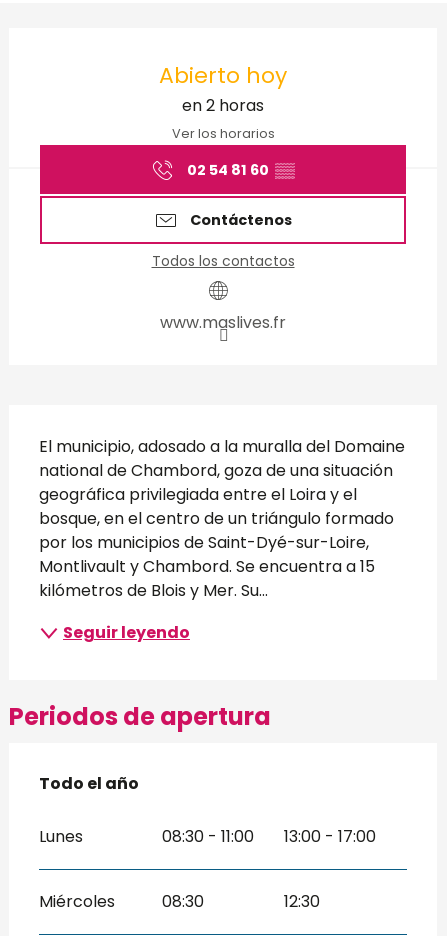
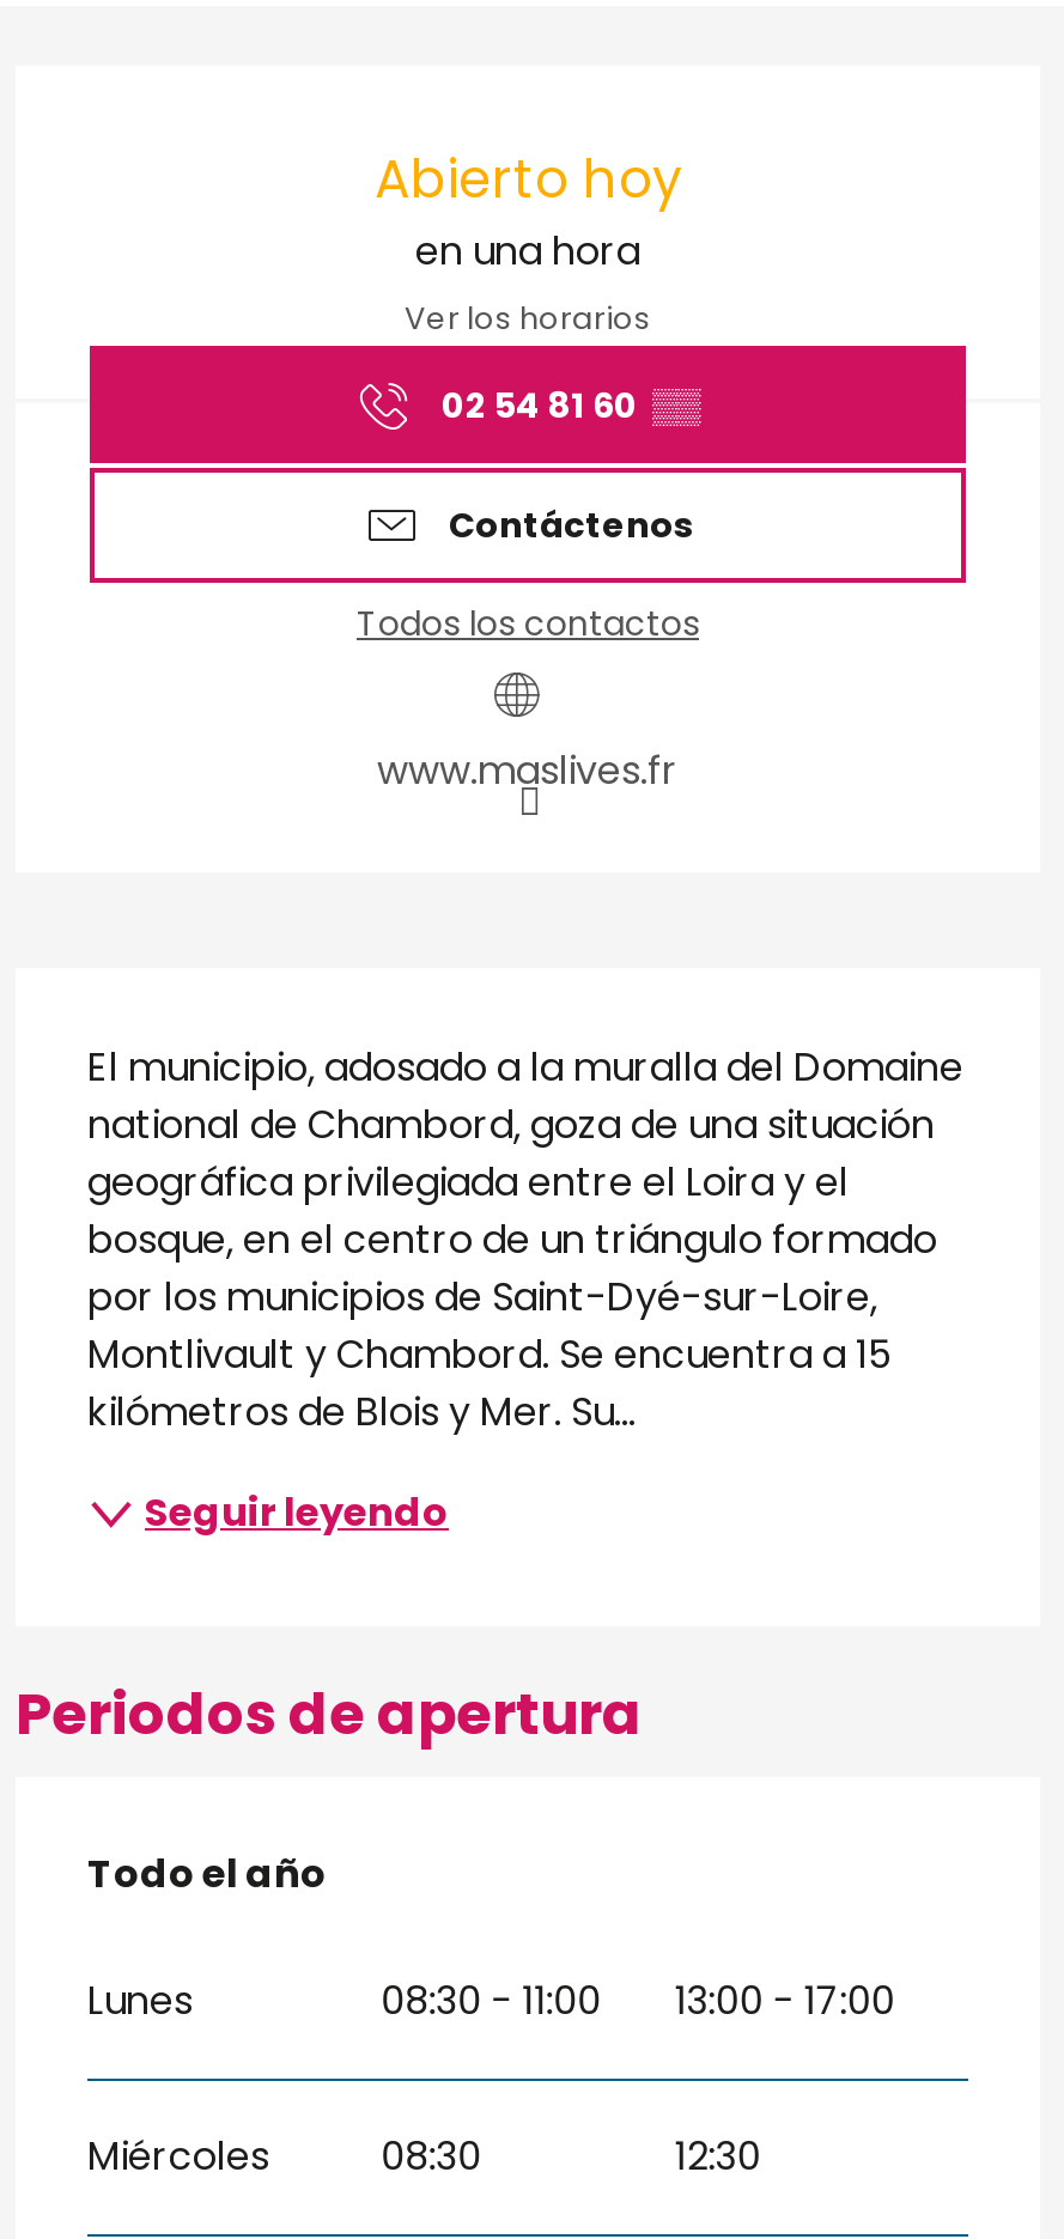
- en 2 horas
+ en una hora
